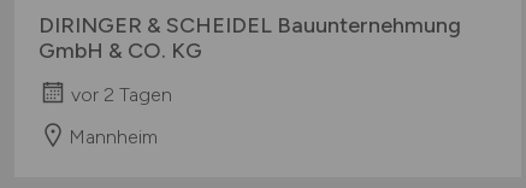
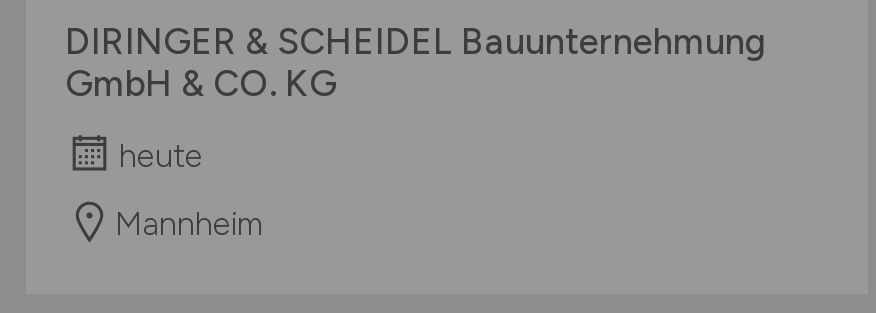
- vor 2 Tagen
+ heute
